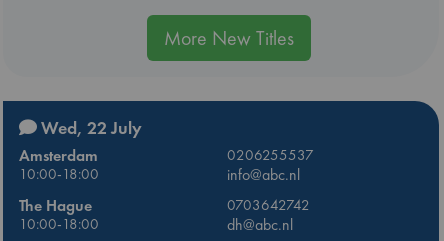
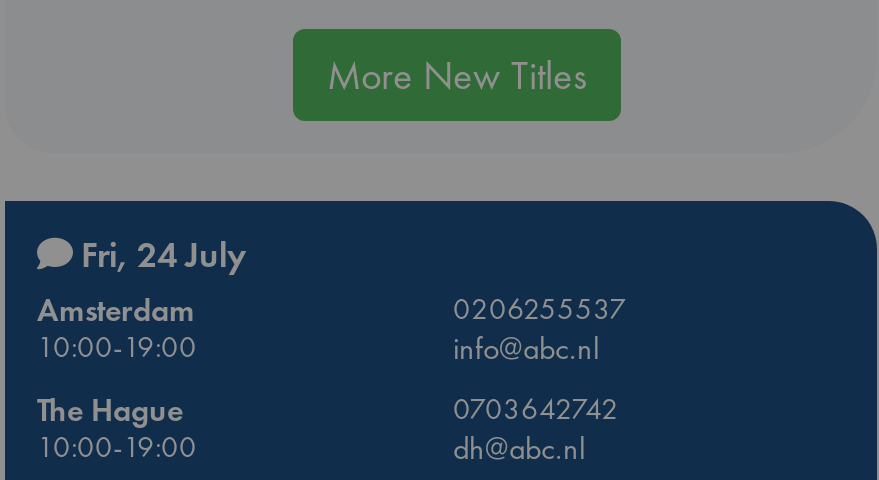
- Wed, 22 July
+ Fri, 24 July

- 10:00-18:00
+ 10:00-19:00

- 10:00-18:00
+ 10:00-19:00
